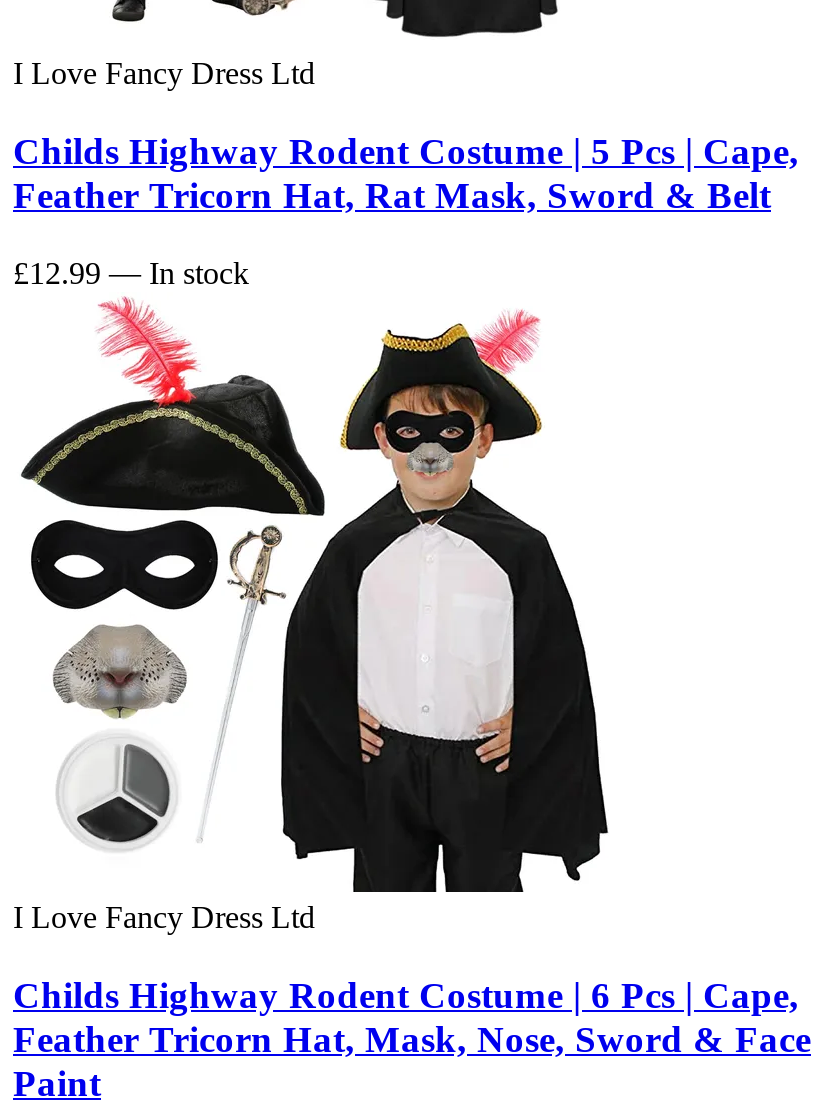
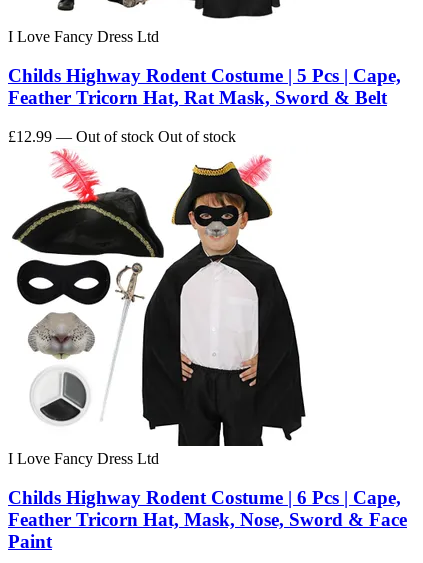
- £12.99 — In stock
+ £12.99 — Out of stock Out of stock
